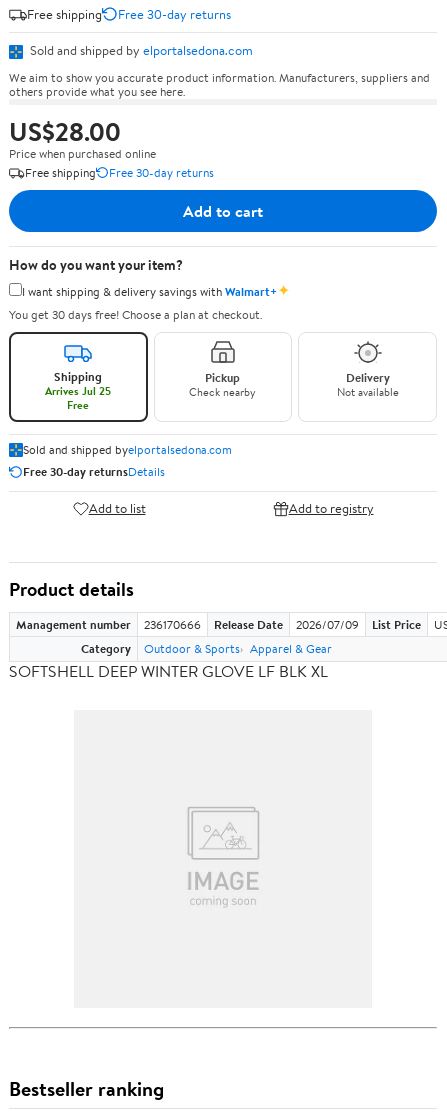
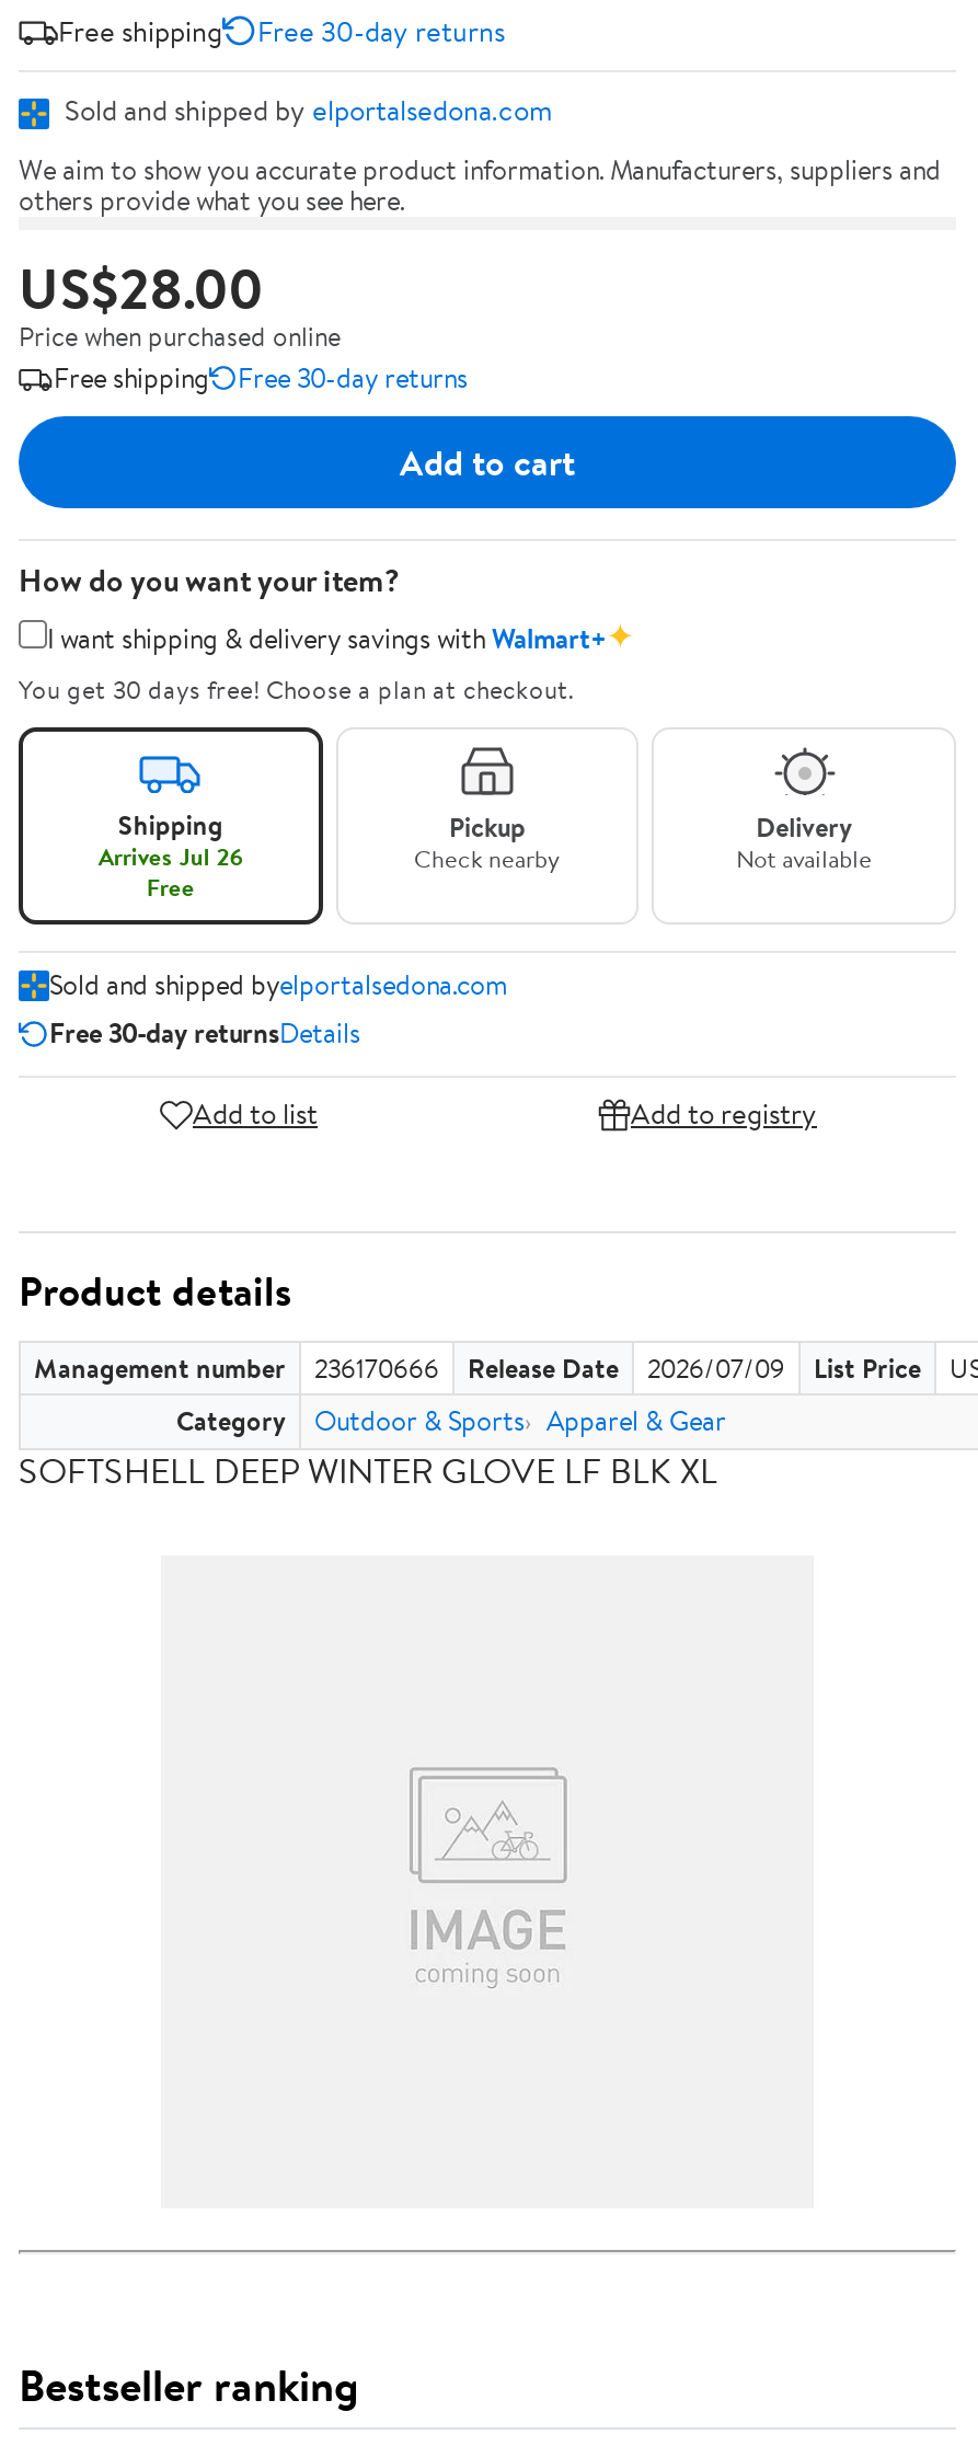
- Arrives Jul 25
+ Arrives Jul 26
